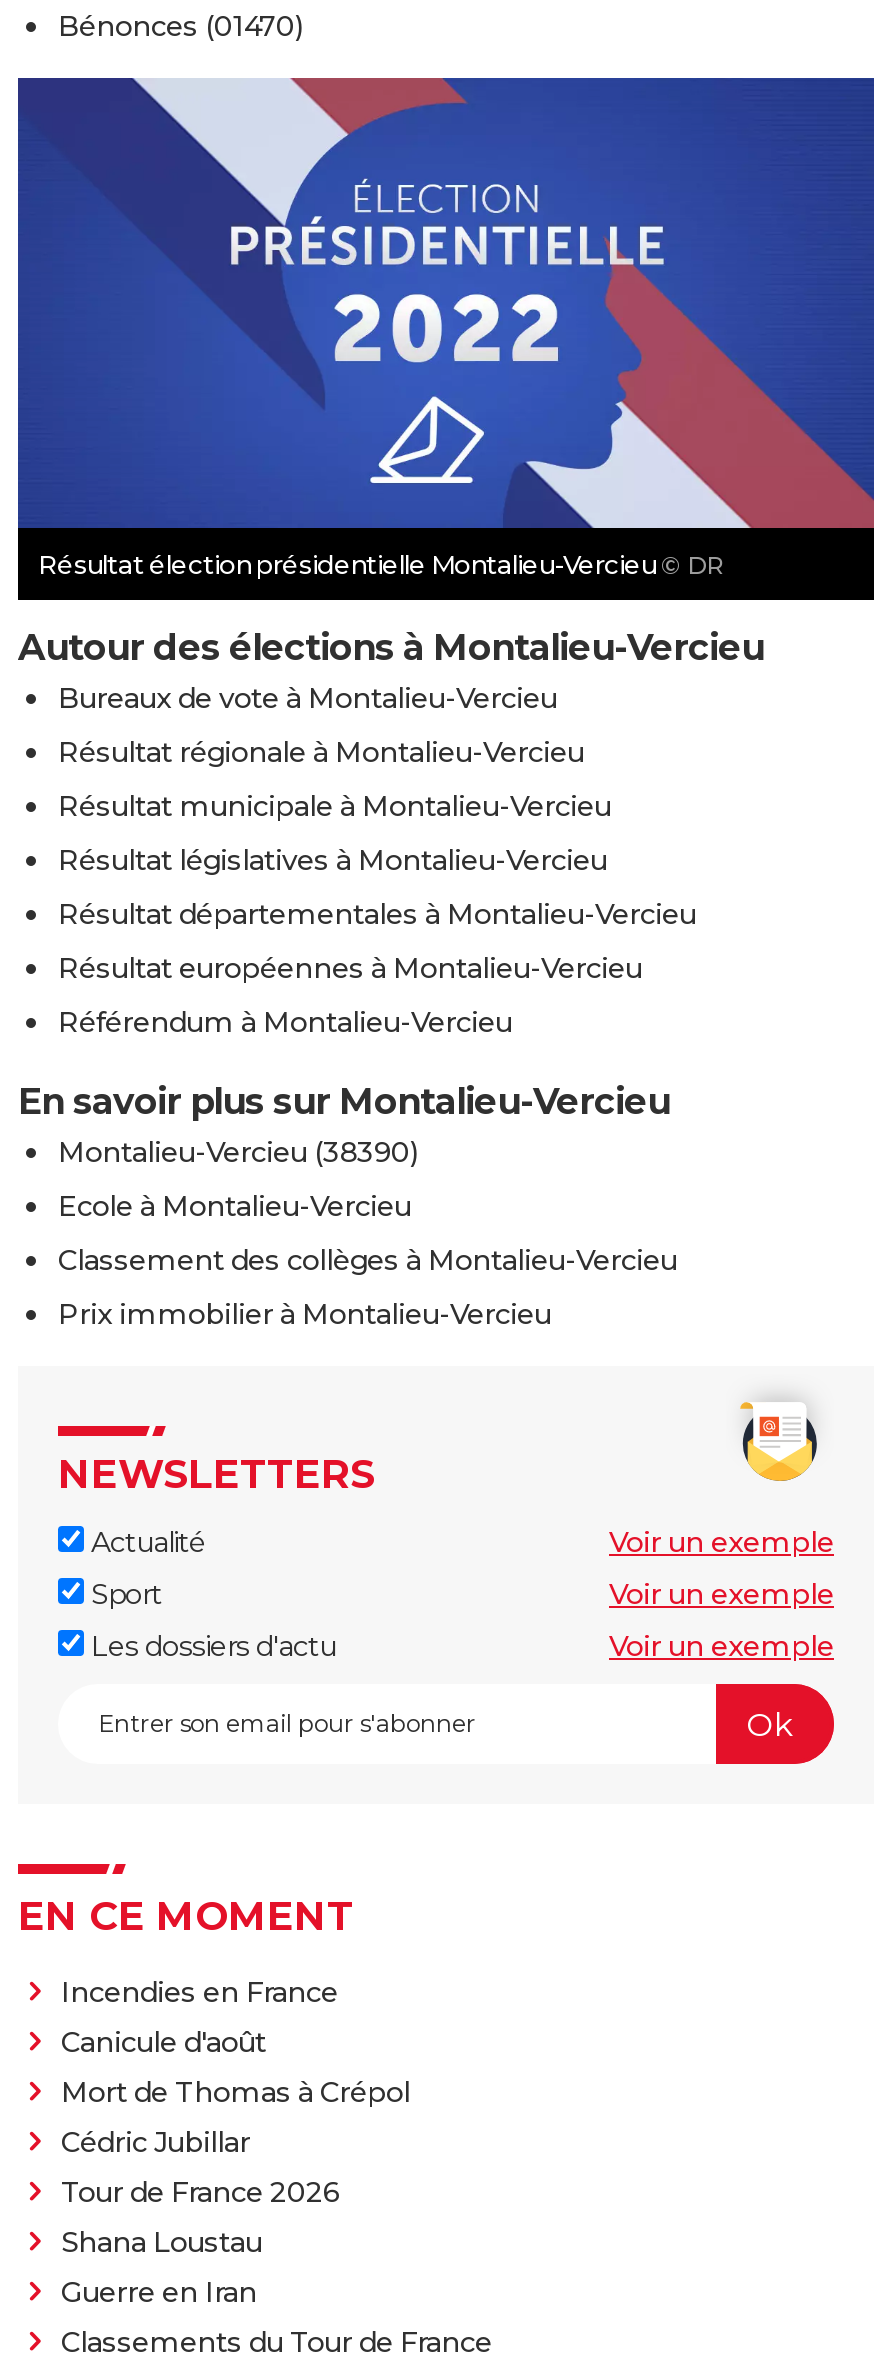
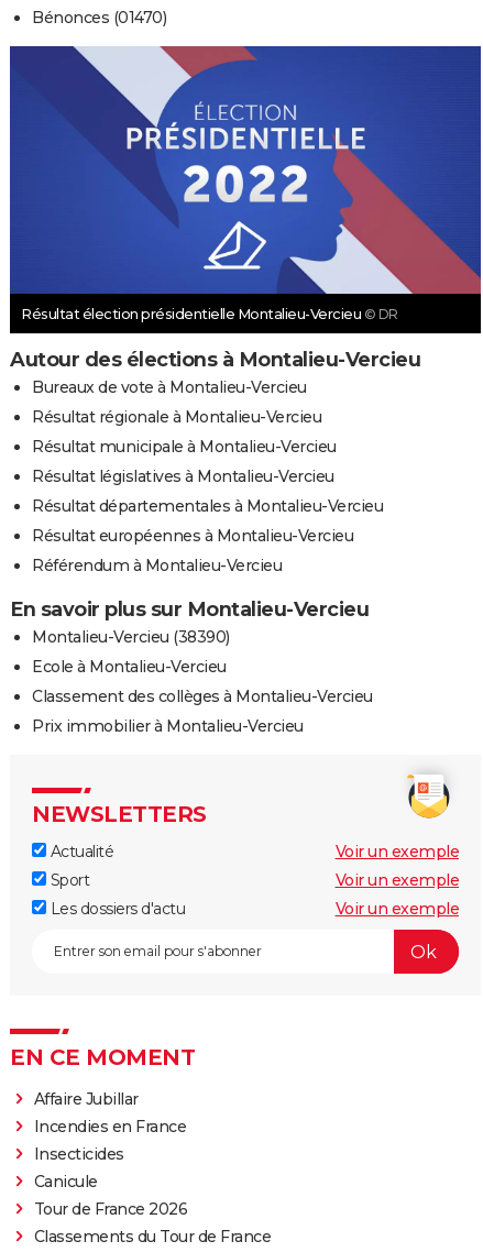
+ Affaire Jubillar

moved down: Incendies en France

- Canicule d'août
- Mort de Thomas à Crépol
- Cédric Jubillar
+ Insecticides
+ Canicule

- Shana Loustau
- Guerre en Iran
